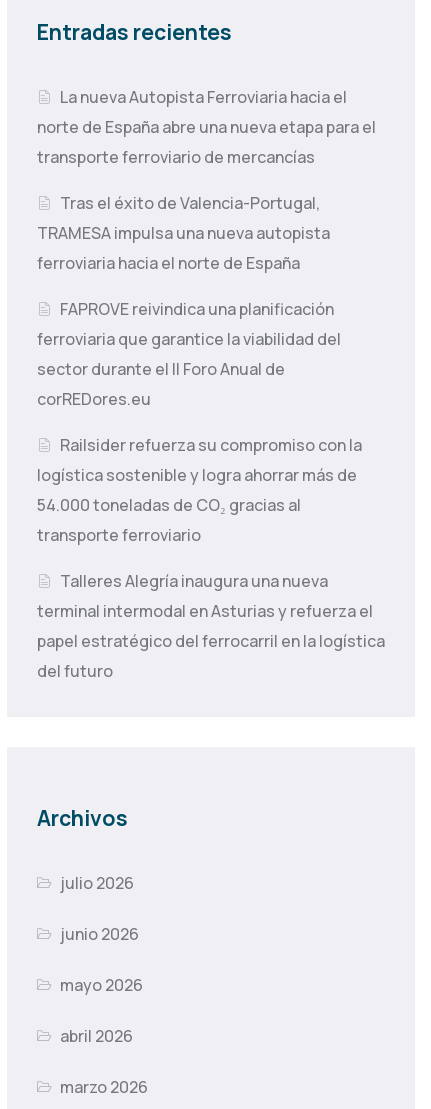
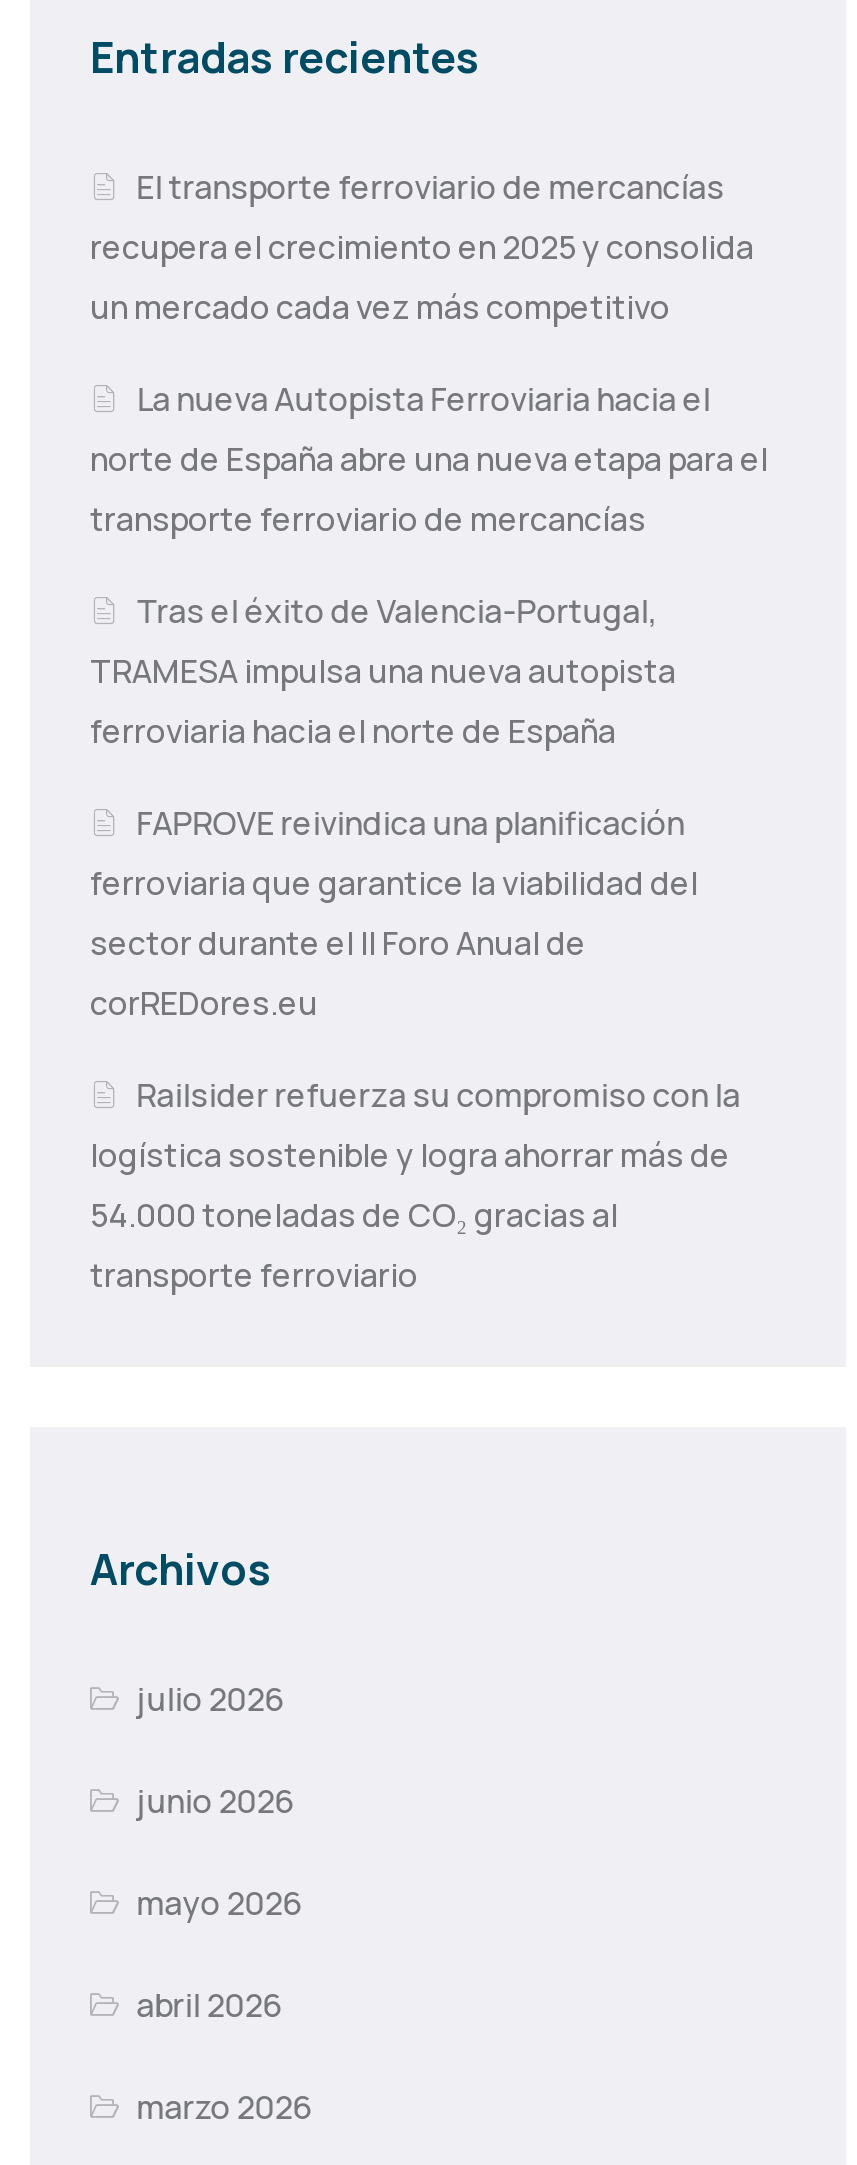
+ El transporte ferroviario de mercancías
+ recupera el crecimiento en 2025 y consolida
+ un mercado cada vez más competitivo

moved down: La nueva Autopista Ferroviaria hacia el | norte de España abre una nueva etapa para el | transporte ferroviario de mercancías | ... | logística sostenible y logra ahorrar más de | transporte ferroviario

- Talleres Alegría inaugura una nueva
- terminal intermodal en Asturias y refuerza el
- papel estratégico del ferrocarril en la logística
- del futuro
